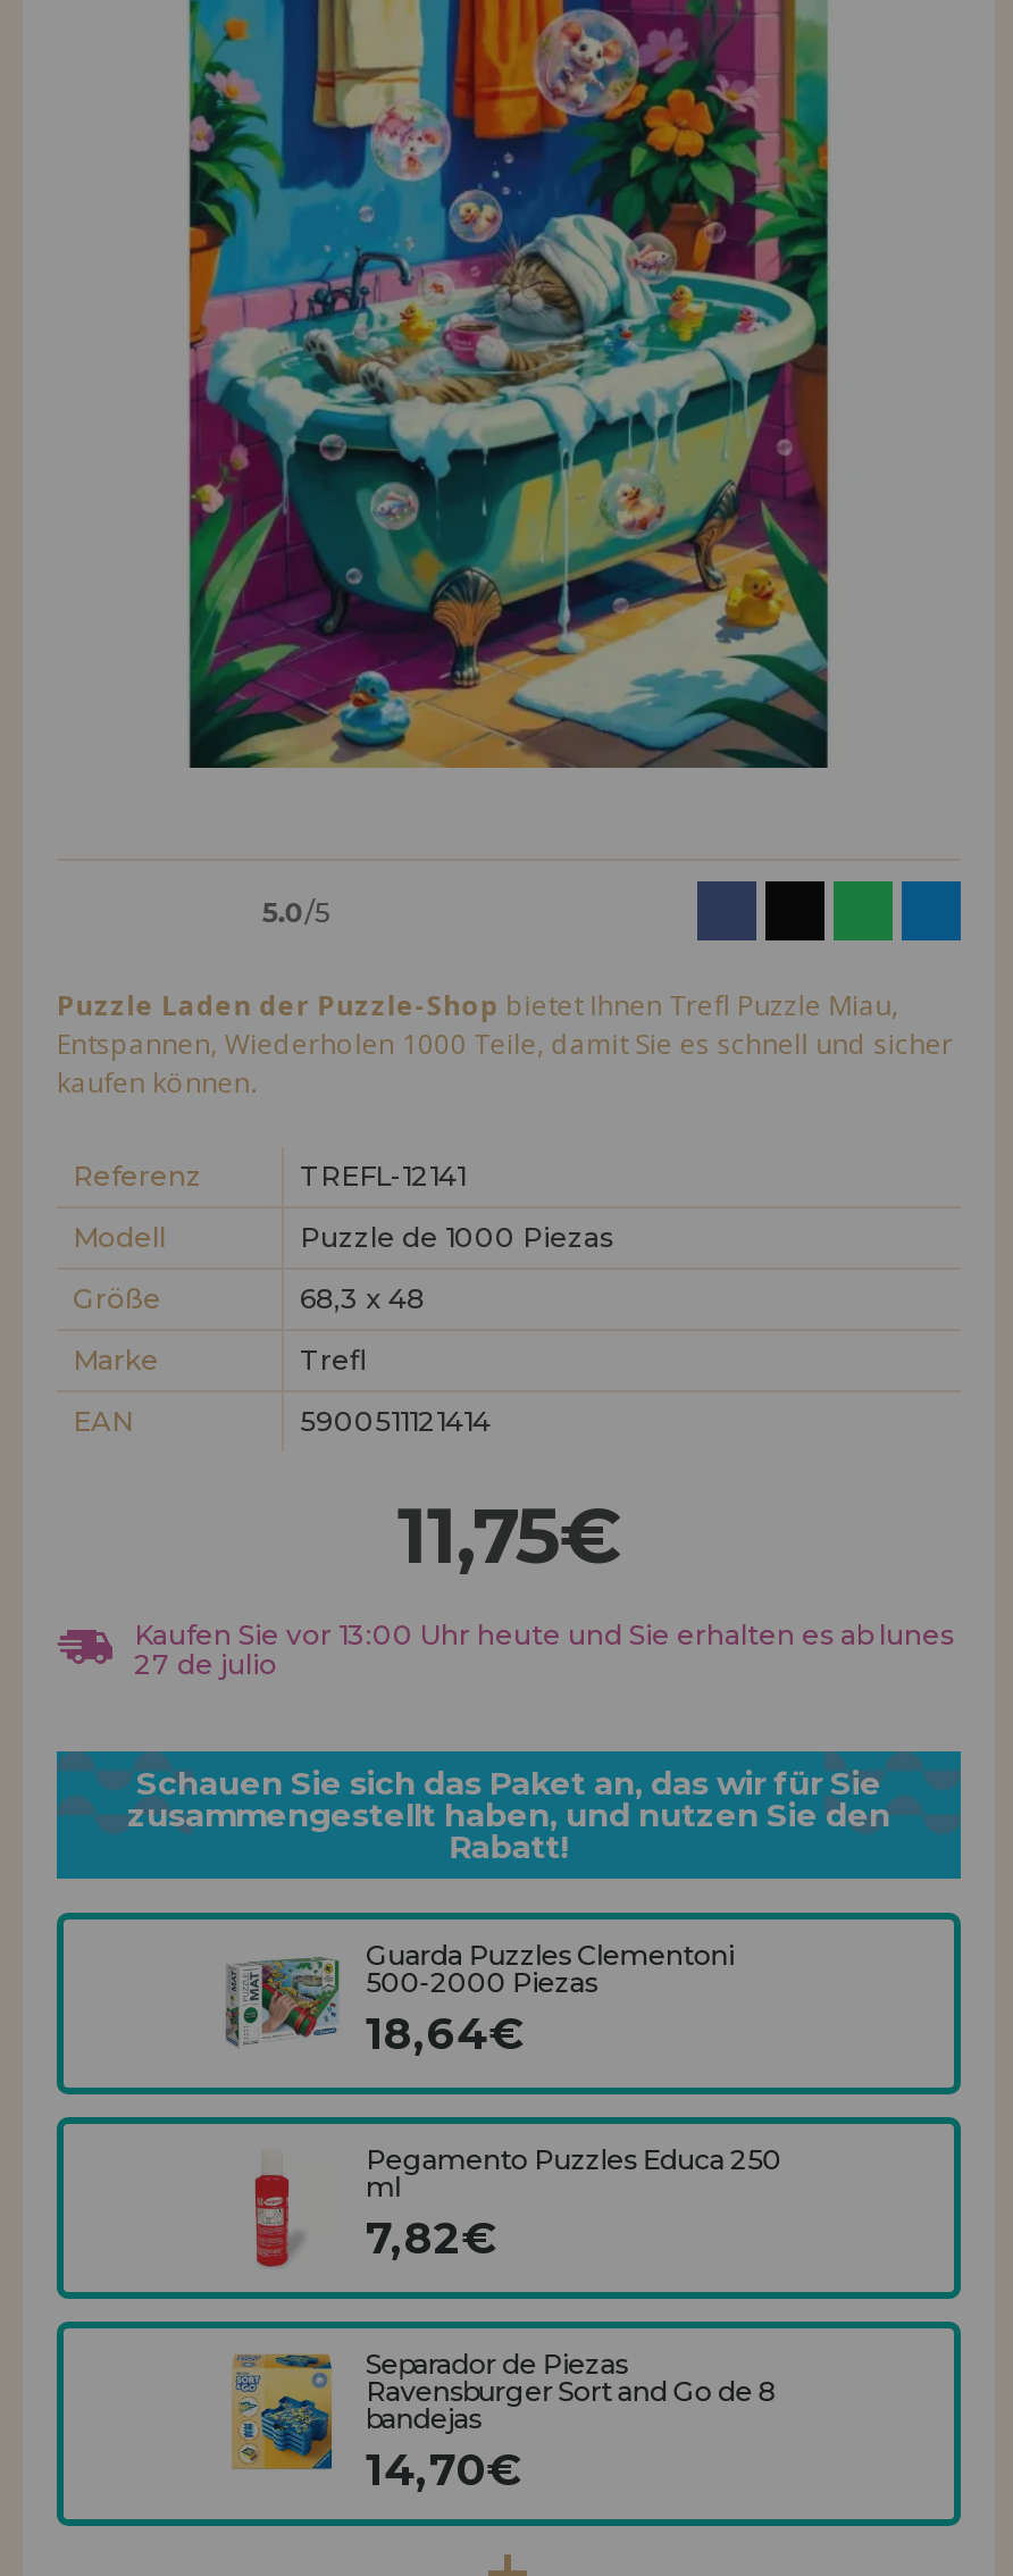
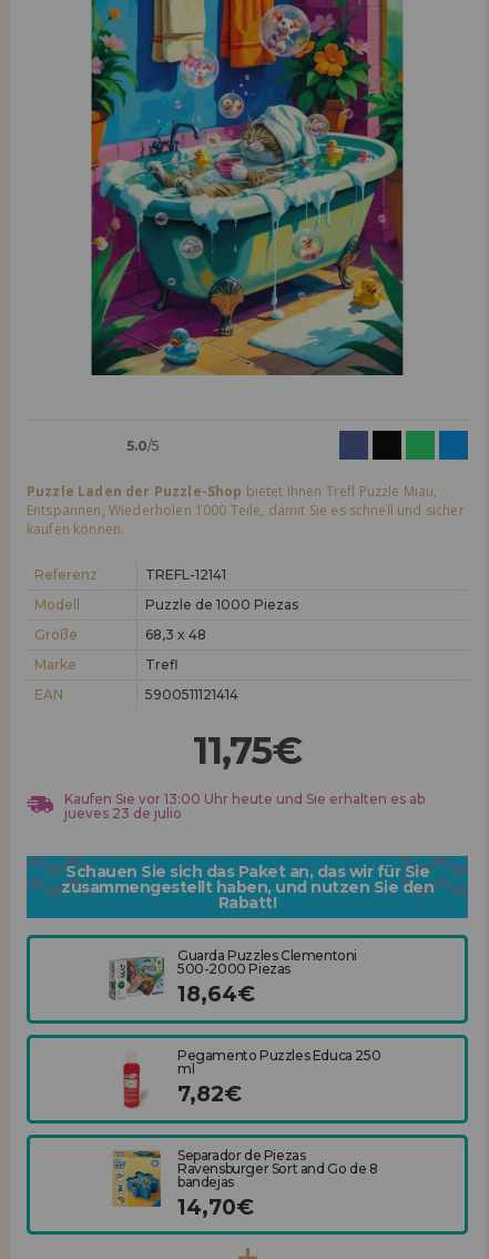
- Kaufen Sie vor 13:00 Uhr heute und Sie erhalten es ab lunes
- 27 de julio
+ Kaufen Sie vor 13:00 Uhr heute und Sie erhalten es ab
+ jueves 23 de julio
